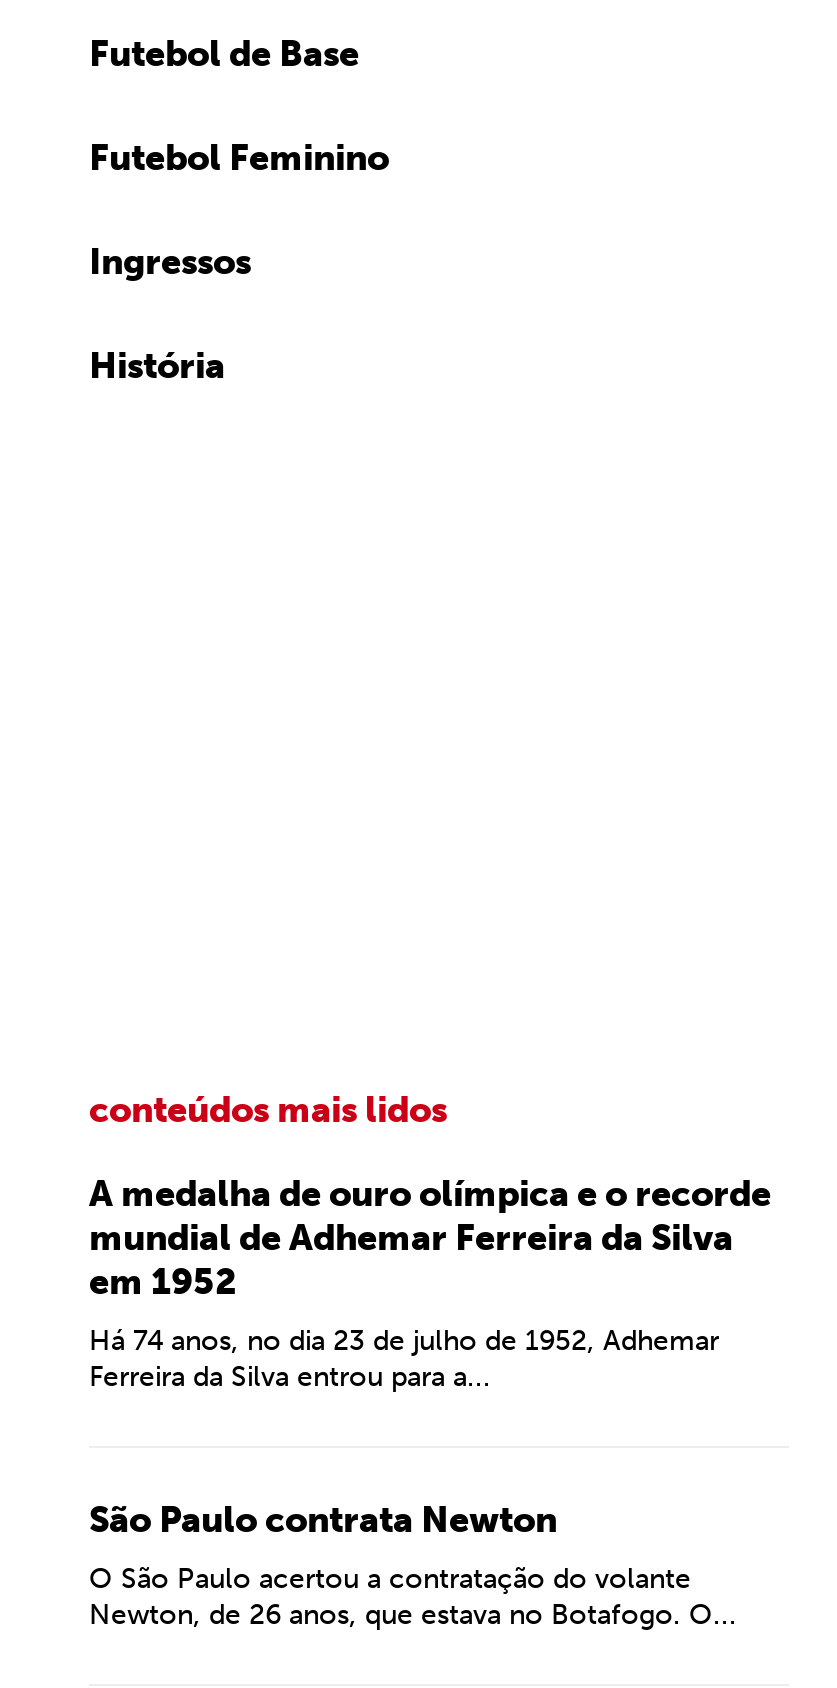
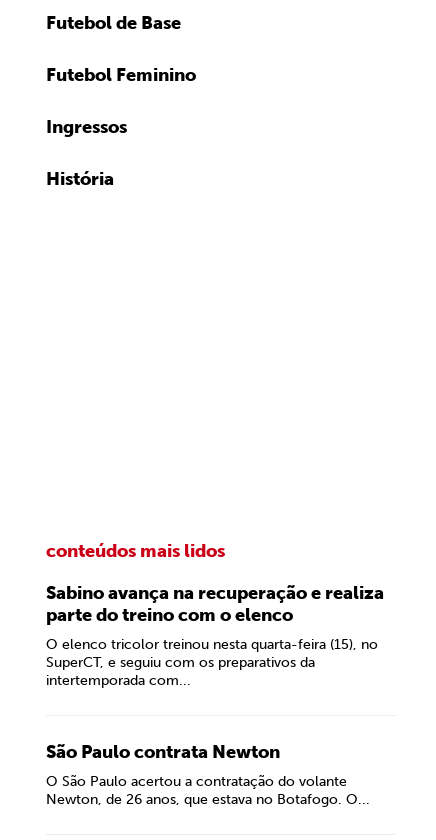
- A medalha de ouro olímpica e o recorde
- mundial de Adhemar Ferreira da Silva
- em 1952
+ Sabino avança na recuperação e realiza
+ parte do treino com o elenco

- Há 74 anos, no dia 23 de julho de 1952, Adhemar
- Ferreira da Silva entrou para a...
+ O elenco tricolor treinou nesta quarta-feira (15), no
+ SuperCT, e seguiu com os preparativos da
+ intertemporada com...
